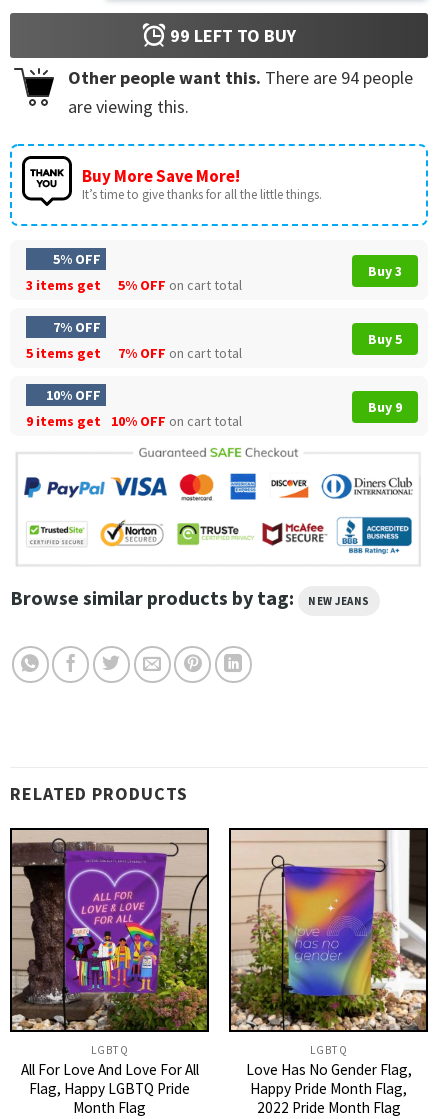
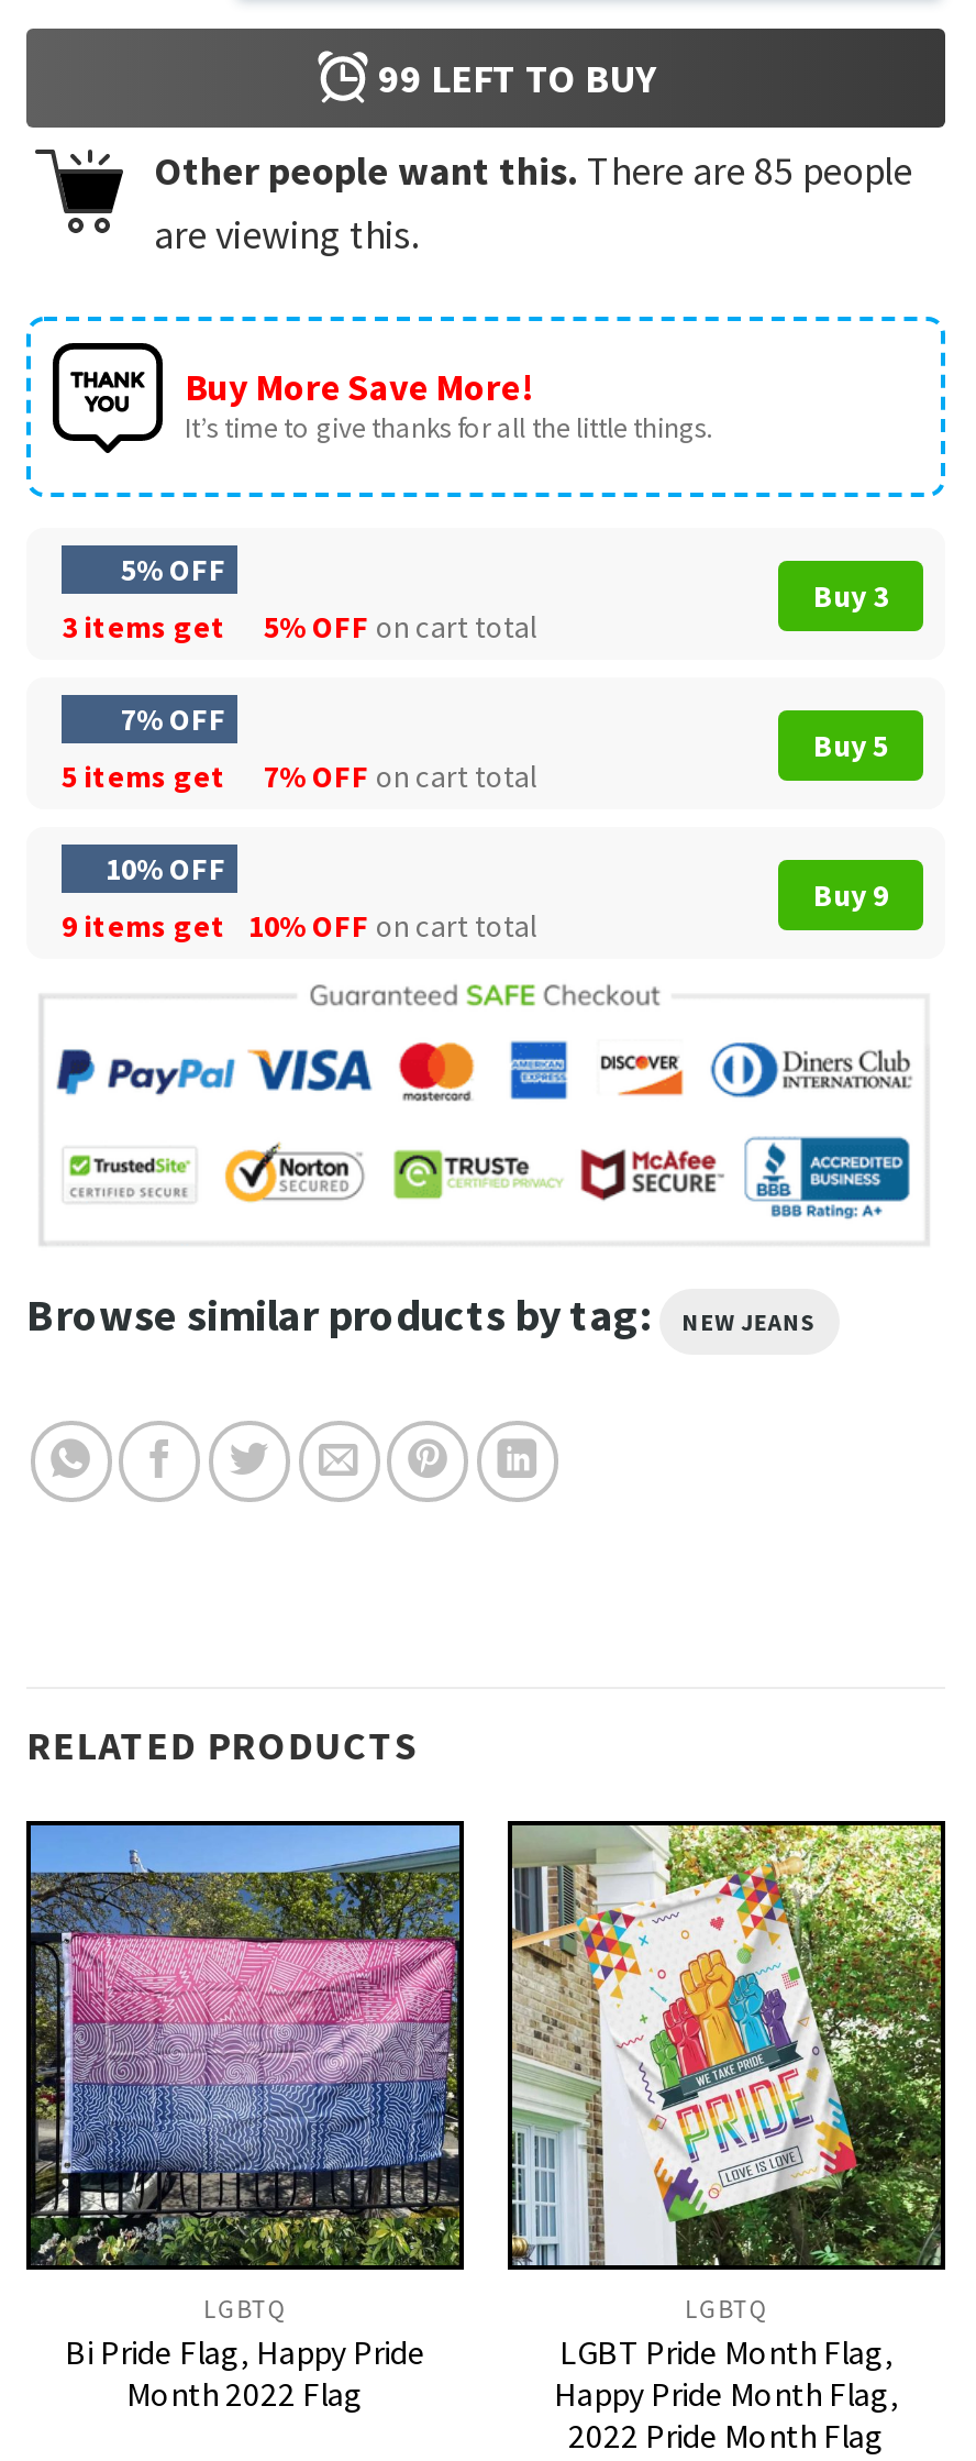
- Other people want this. There are 94 people
+ Other people want this. There are 85 people

- [image]
- All For Love And Love For All
- Flag, Happy LGBTQ Pride
- Month Flag
+ [image]
+ Bi Pride Flag, Happy Pride
+ Month 2022 Flag

- [image]
- Love Has No Gender Flag,
+ [image]
+ LGBT Pride Month Flag,
